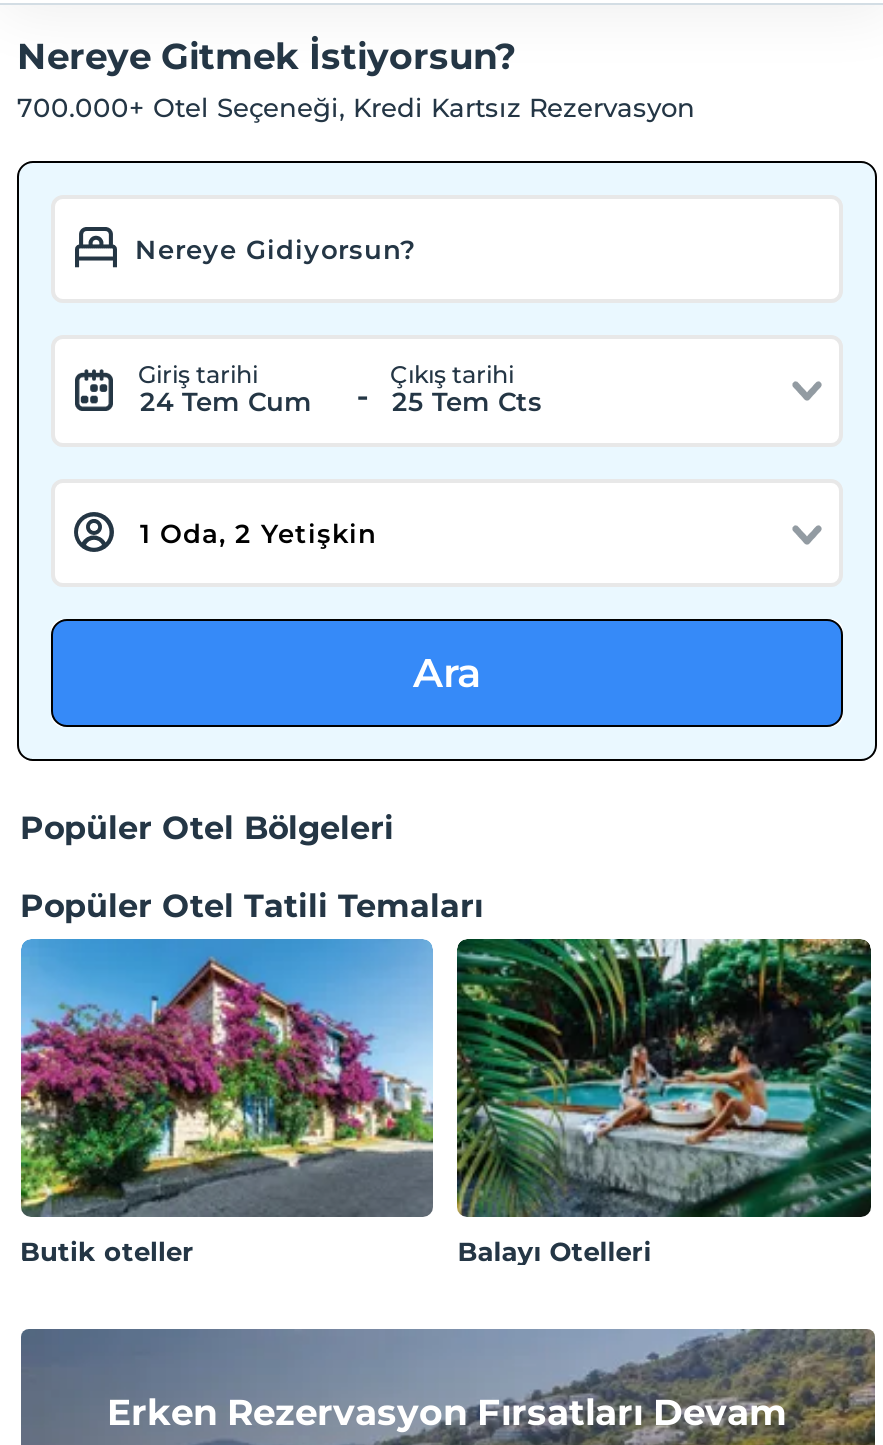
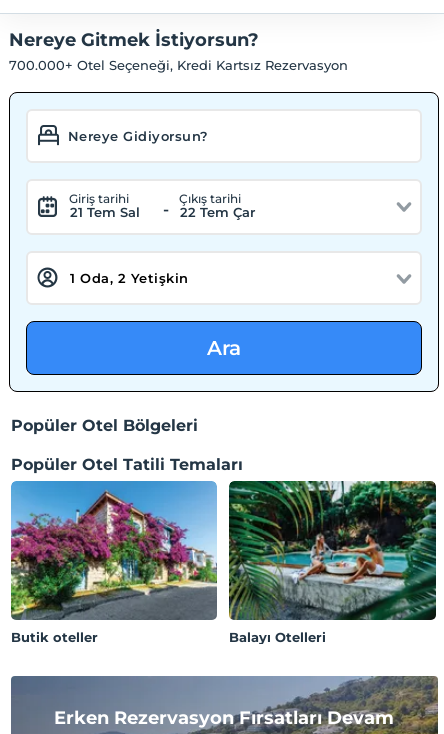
- 24 Tem Cum
+ 21 Tem Sal

- 25 Tem Cts
+ 22 Tem Çar
